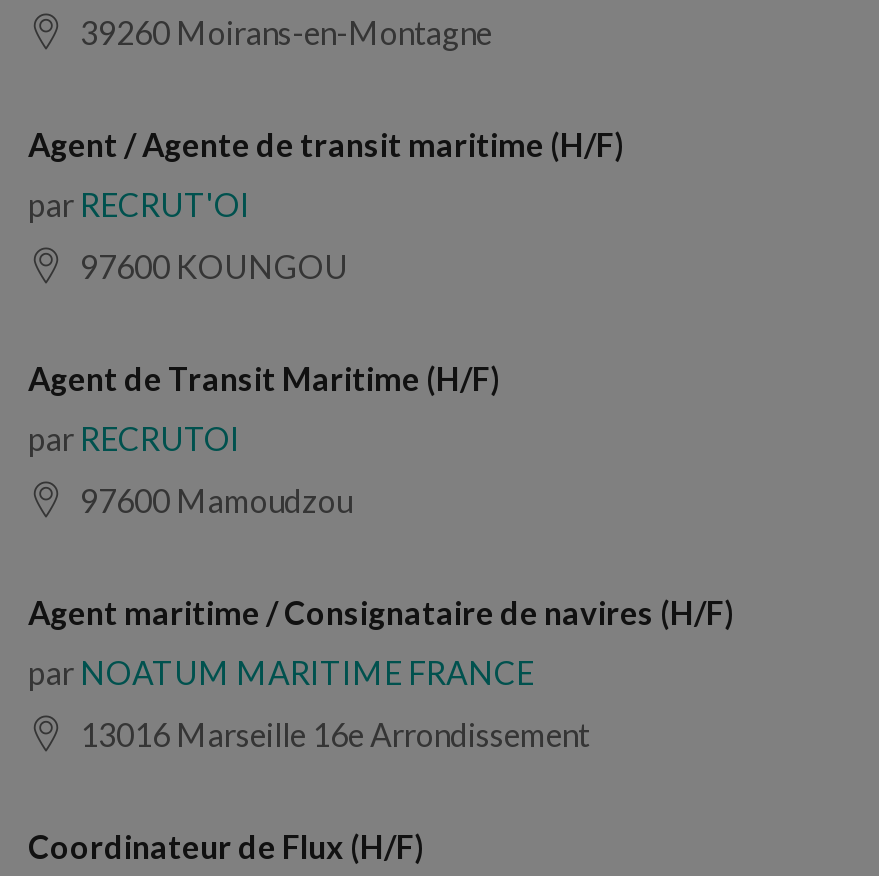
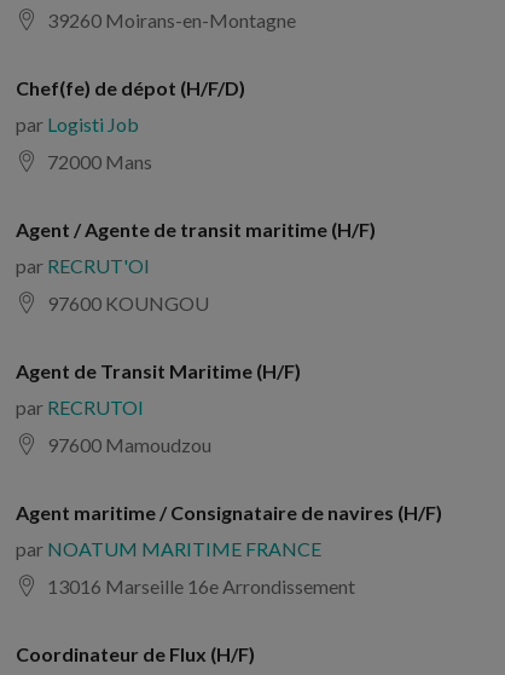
+ Chef(fe) de dépot (H/F/D)
+ par Logisti Job
+ 72000 Mans
